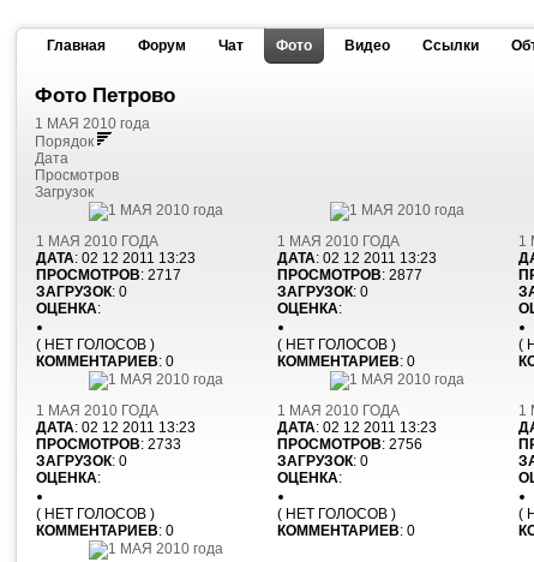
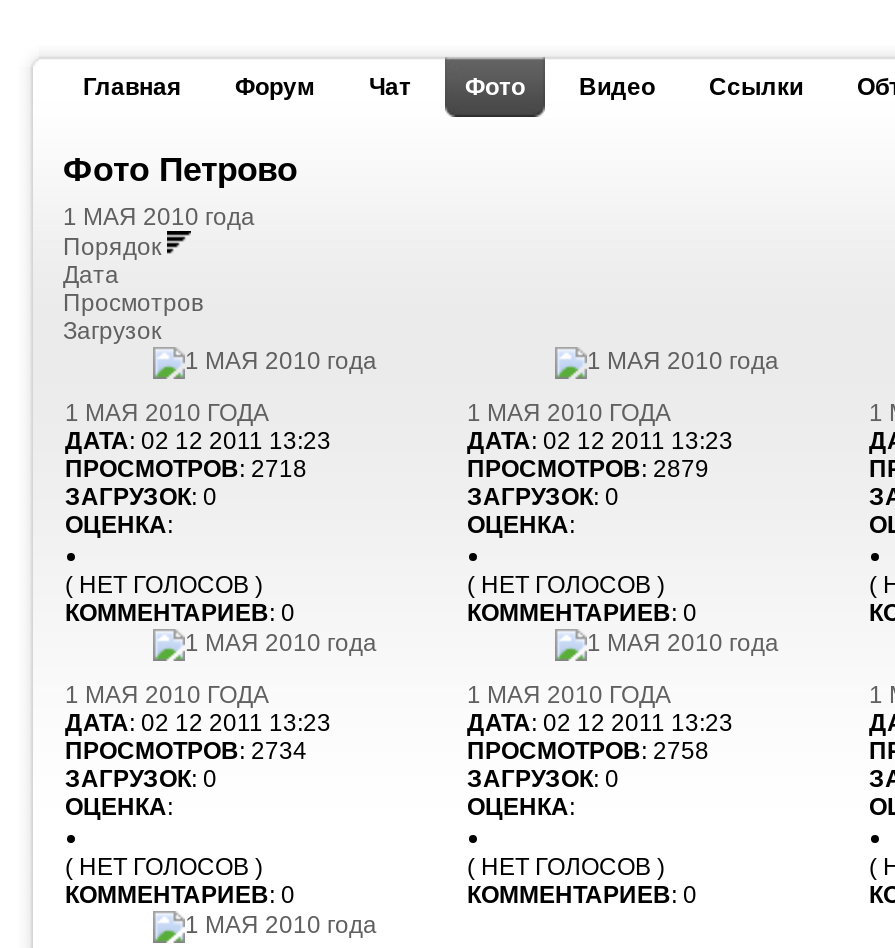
- ПРОСМОТРОВ: 2717
+ ПРОСМОТРОВ: 2718

- ПРОСМОТРОВ: 2877
+ ПРОСМОТРОВ: 2879

- ПРОСМОТРОВ: 2733
+ ПРОСМОТРОВ: 2734

- ПРОСМОТРОВ: 2756
+ ПРОСМОТРОВ: 2758
